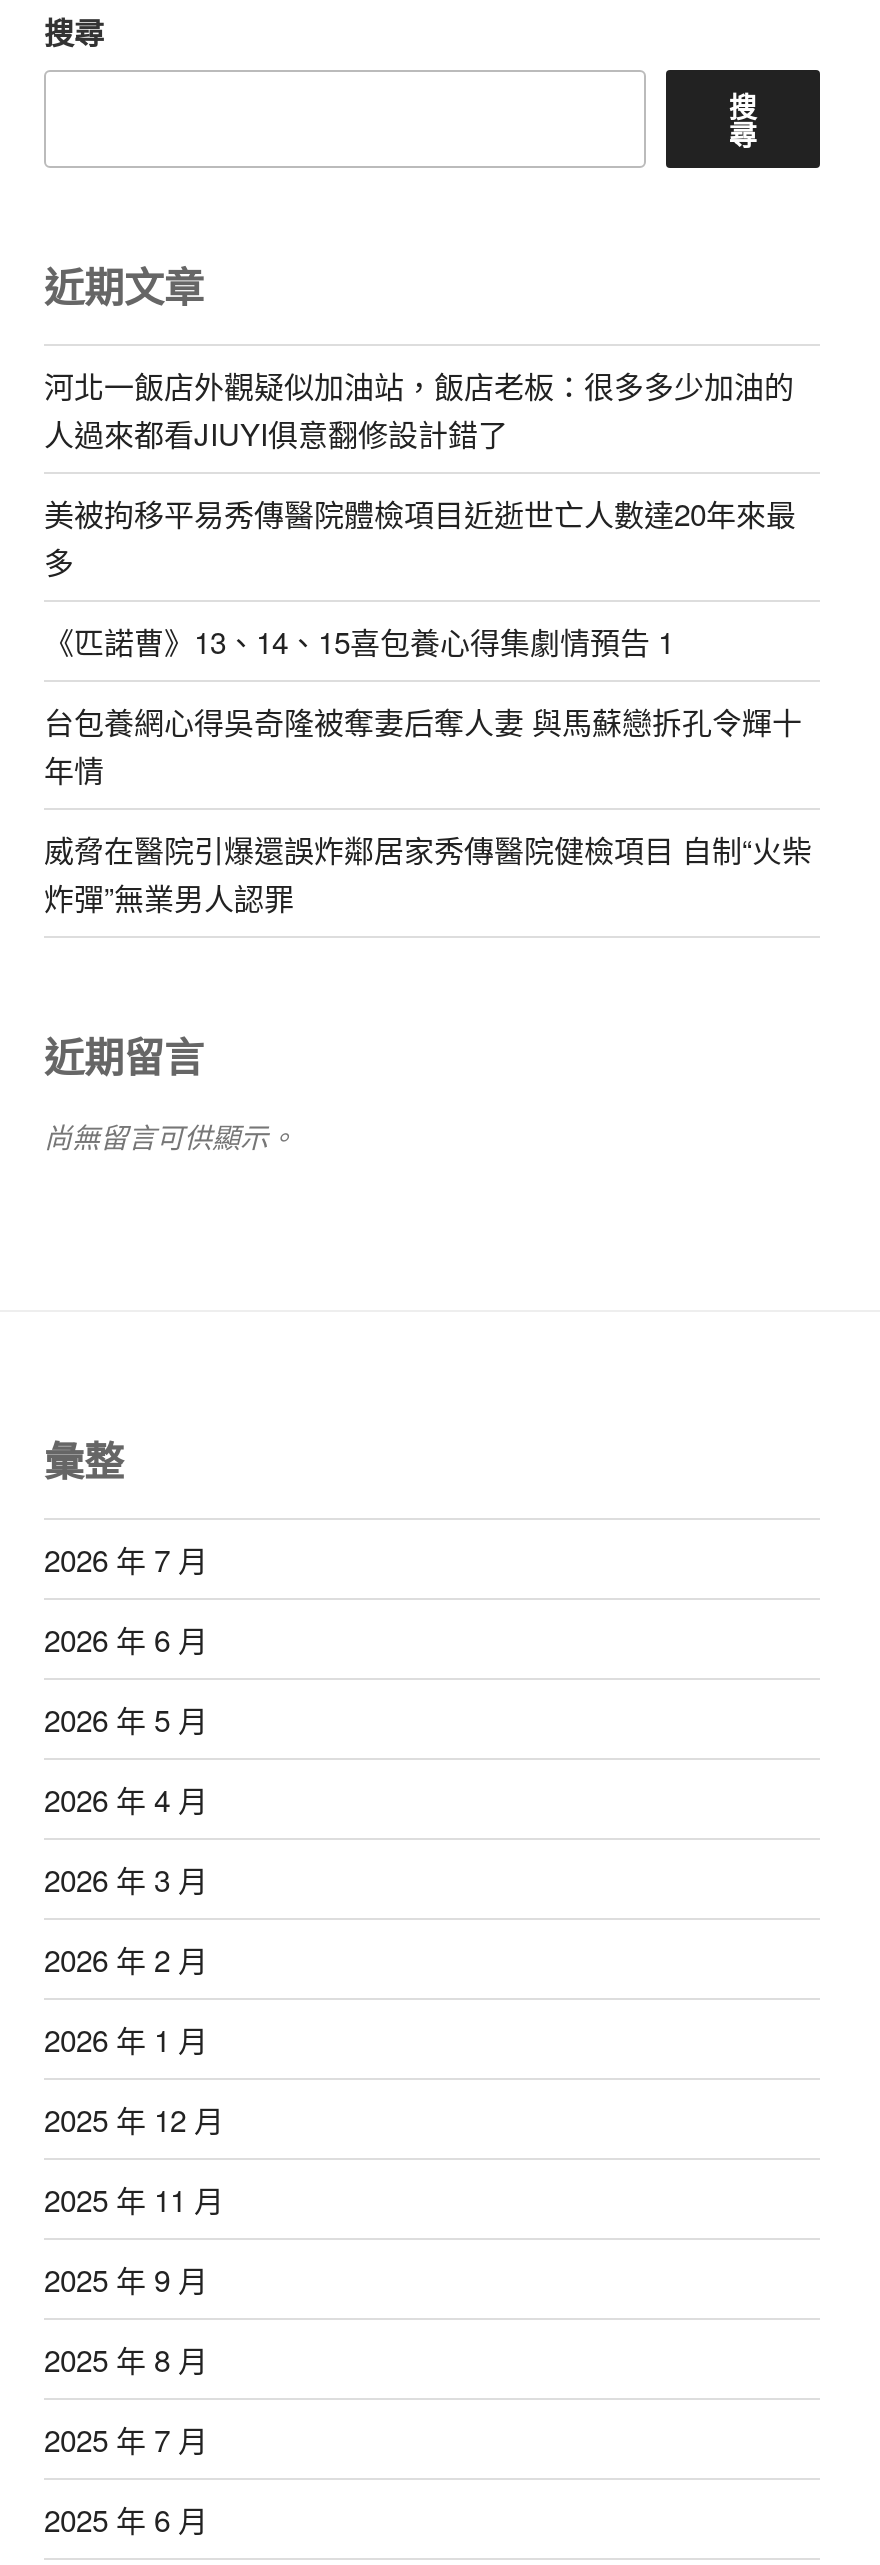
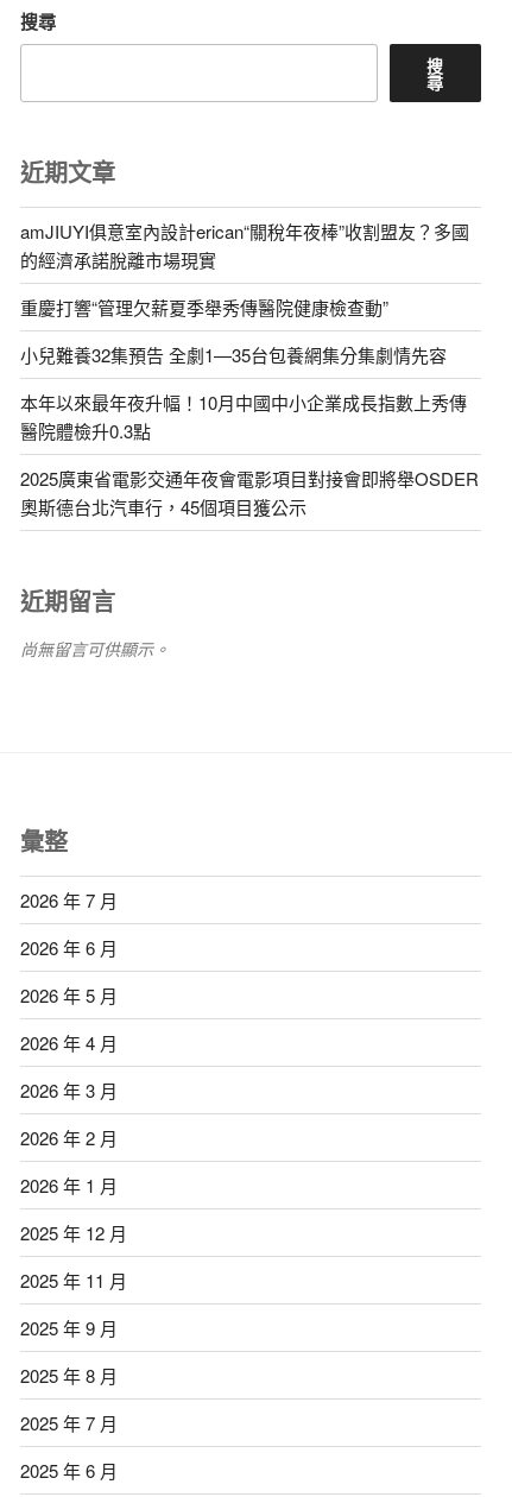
- 河北一飯店外觀疑似加油站，飯店老板：很多多少加油的
- 人過來都看JIUYI俱意翻修設計錯了
+ amJIUYI俱意室內設計erican“關稅年夜棒”收割盟友？多國
+ 的經濟承諾脫離市場現實

- 美被拘移平易秀傳醫院體檢項目近逝世亡人數達20年來最
- 多
+ 重慶打響“管理欠薪夏季舉秀傳醫院健康檢查動”

- 《匹諾曹》13、14、15喜包養心得集劇情預告 1
+ 小兒難養32集預告 全劇1—35台包養網集分集劇情先容

- 台包養網心得吳奇隆被奪妻后奪人妻 與馬蘇戀拆孔令輝十
- 年情
+ 本年以來最年夜升幅！10月中國中小企業成長指數上秀傳
+ 醫院體檢升0.3點

- 威脅在醫院引爆還誤炸鄰居家秀傳醫院健檢項目 自制“火柴
- 炸彈”無業男人認罪
+ 2025廣東省電影交通年夜會電影項目對接會即將舉OSDER
+ 奧斯德台北汽車行，45個項目獲公示
